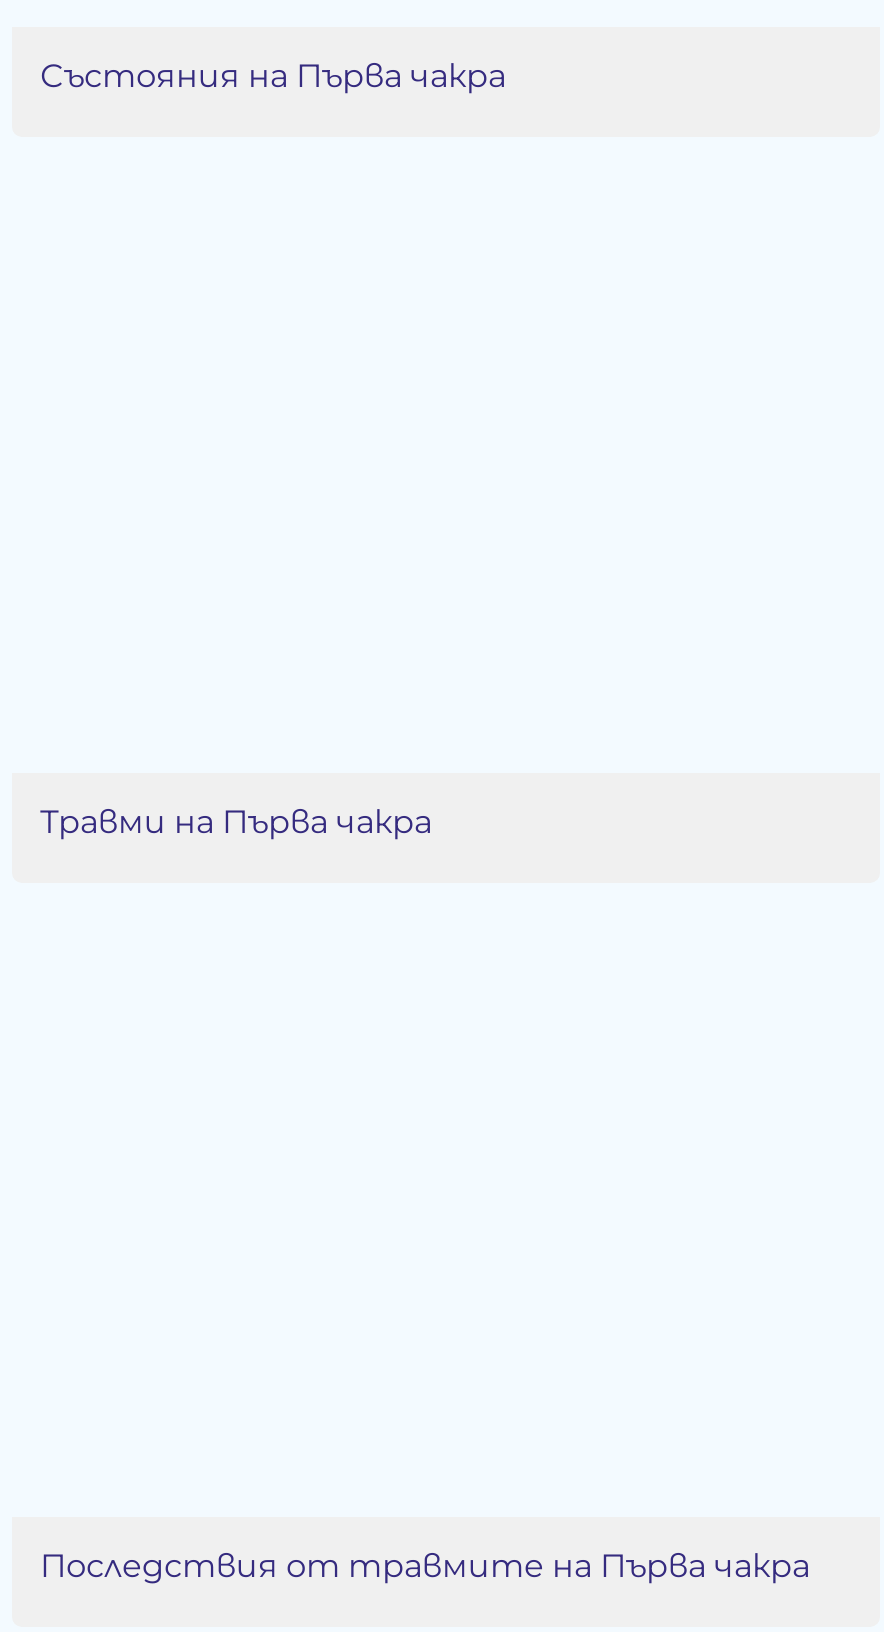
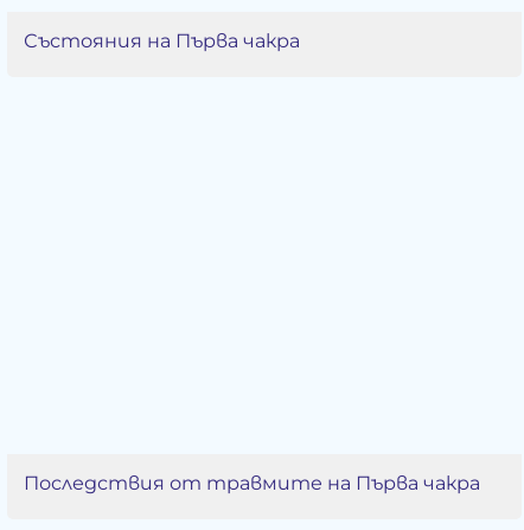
- Травми на Първа чакра
